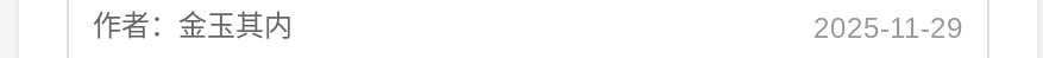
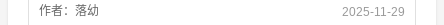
- 作者：金玉其内
+ 作者：落幼
